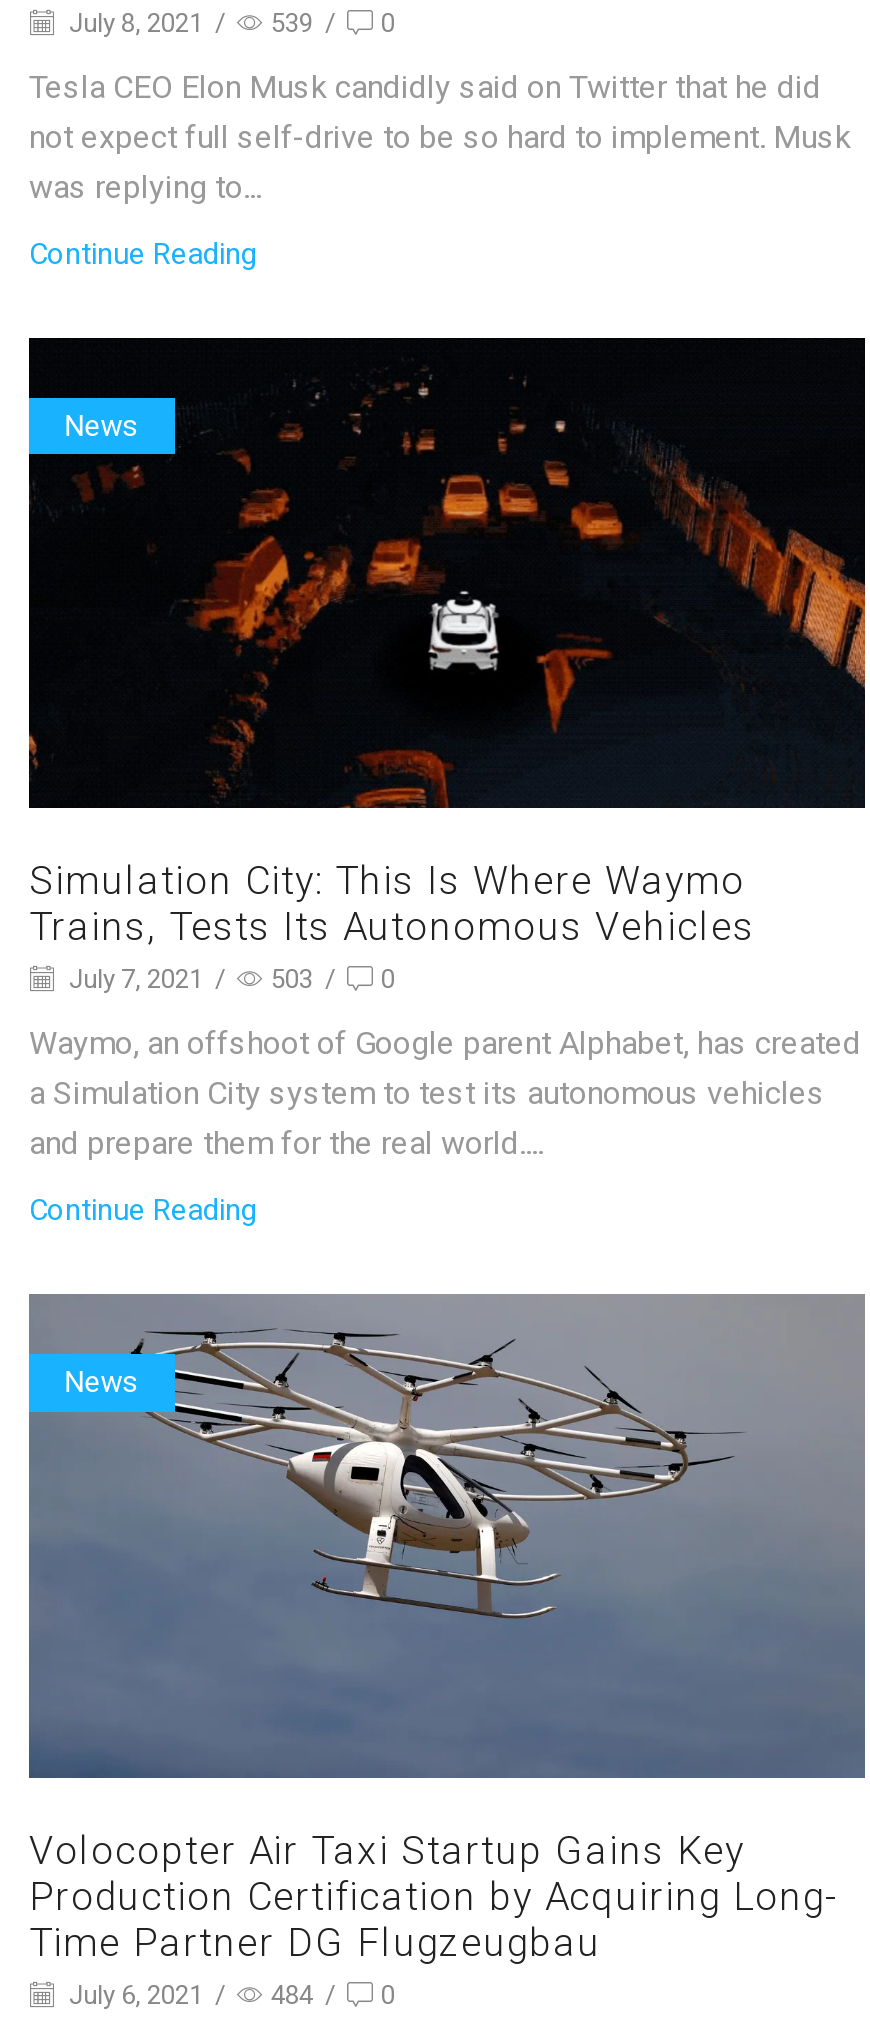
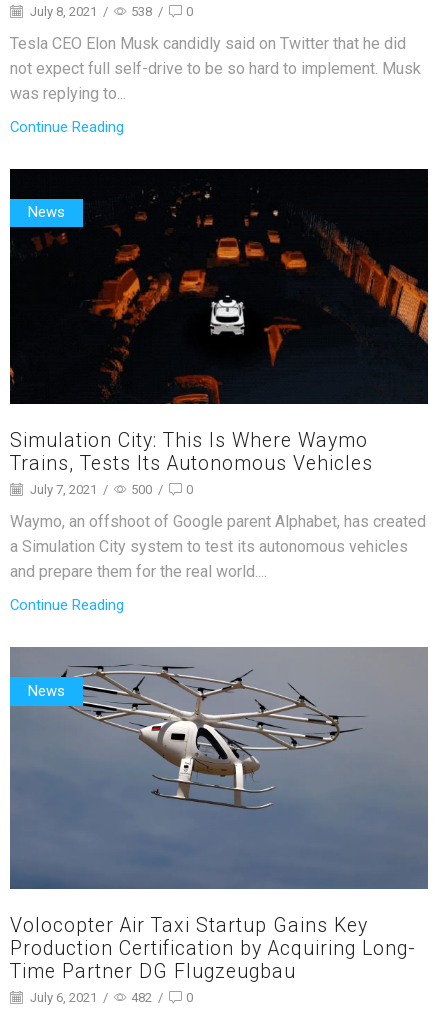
- July 8, 2021 / 539 / 0
+ July 8, 2021 / 538 / 0

- July 7, 2021 / 503 / 0
+ July 7, 2021 / 500 / 0

- July 6, 2021 / 484 / 0
+ July 6, 2021 / 482 / 0
